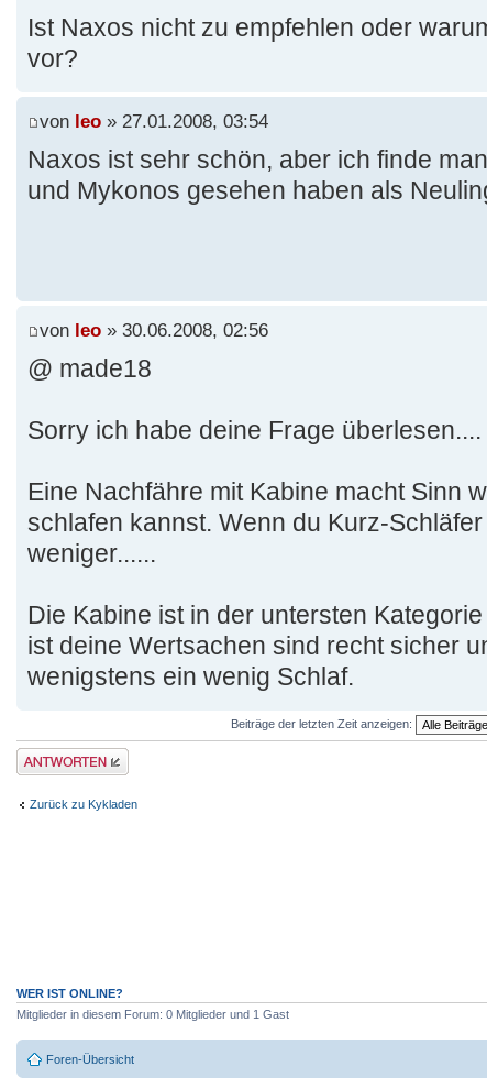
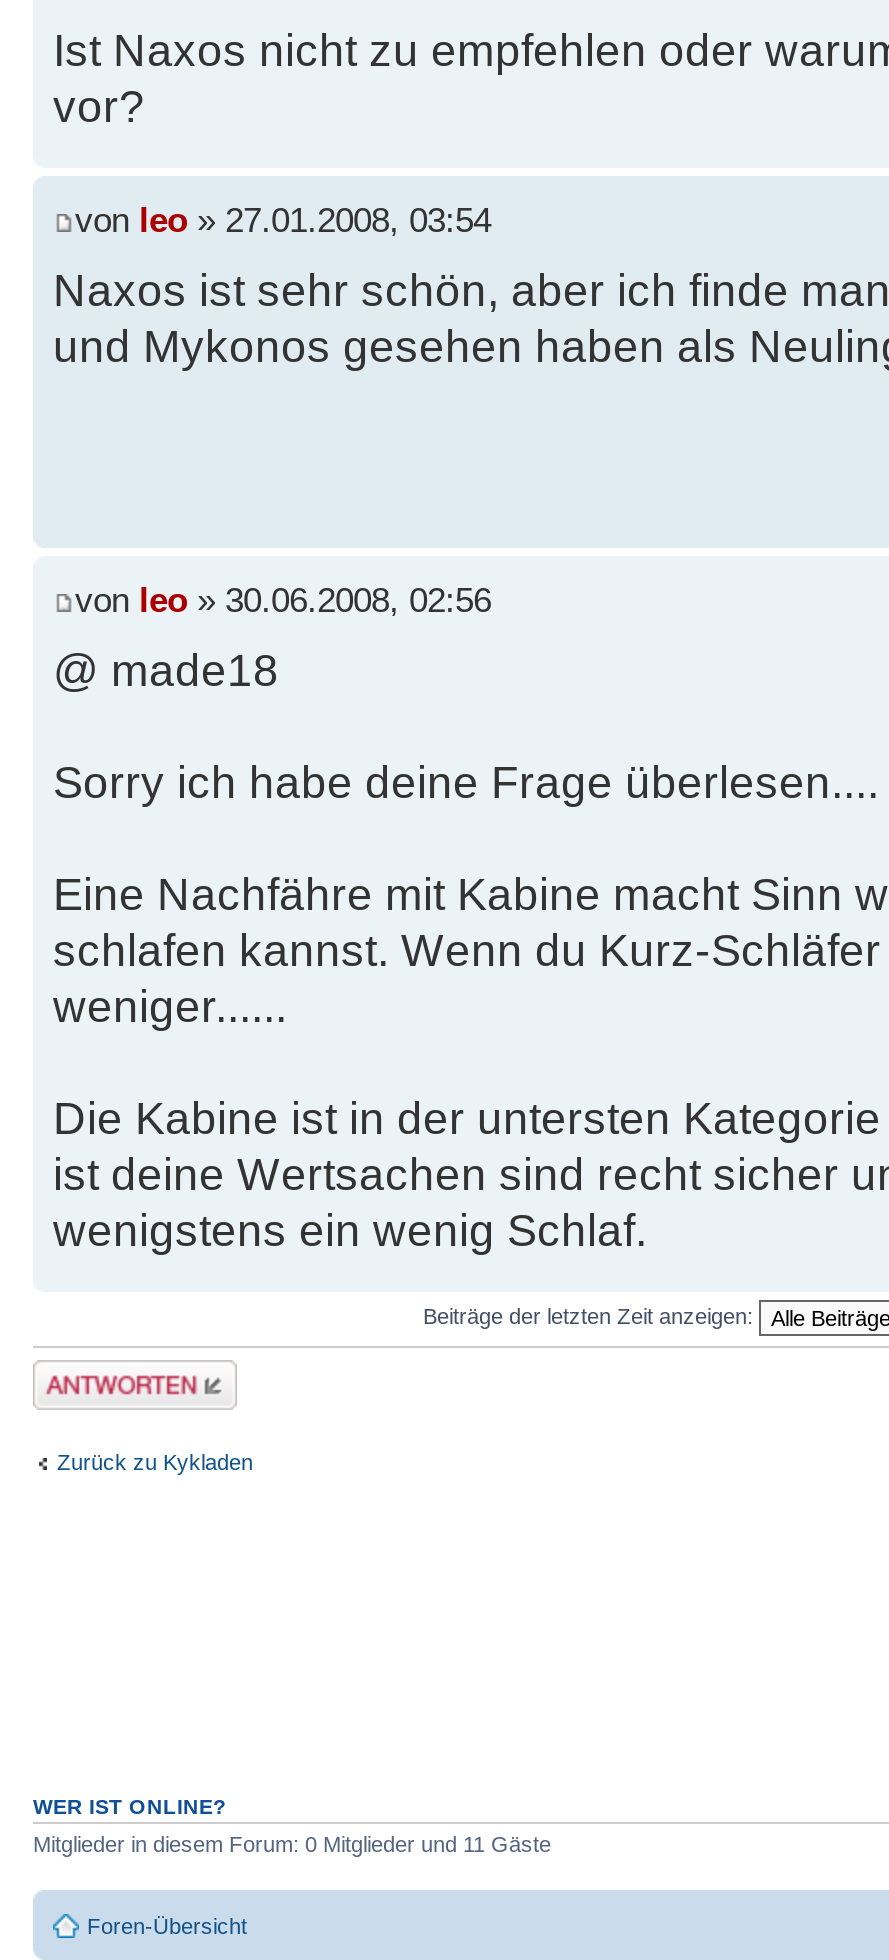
- Mitglieder in diesem Forum: 0 Mitglieder und 1 Gast
+ Mitglieder in diesem Forum: 0 Mitglieder und 11 Gäste
